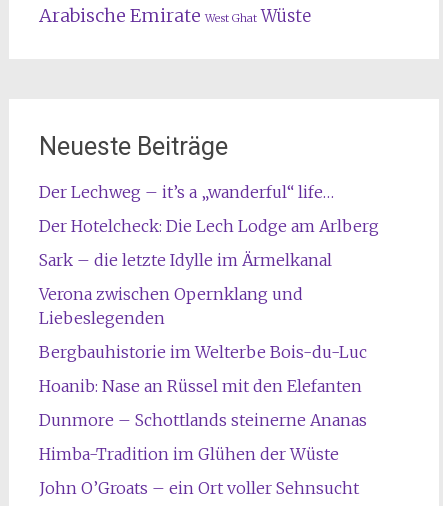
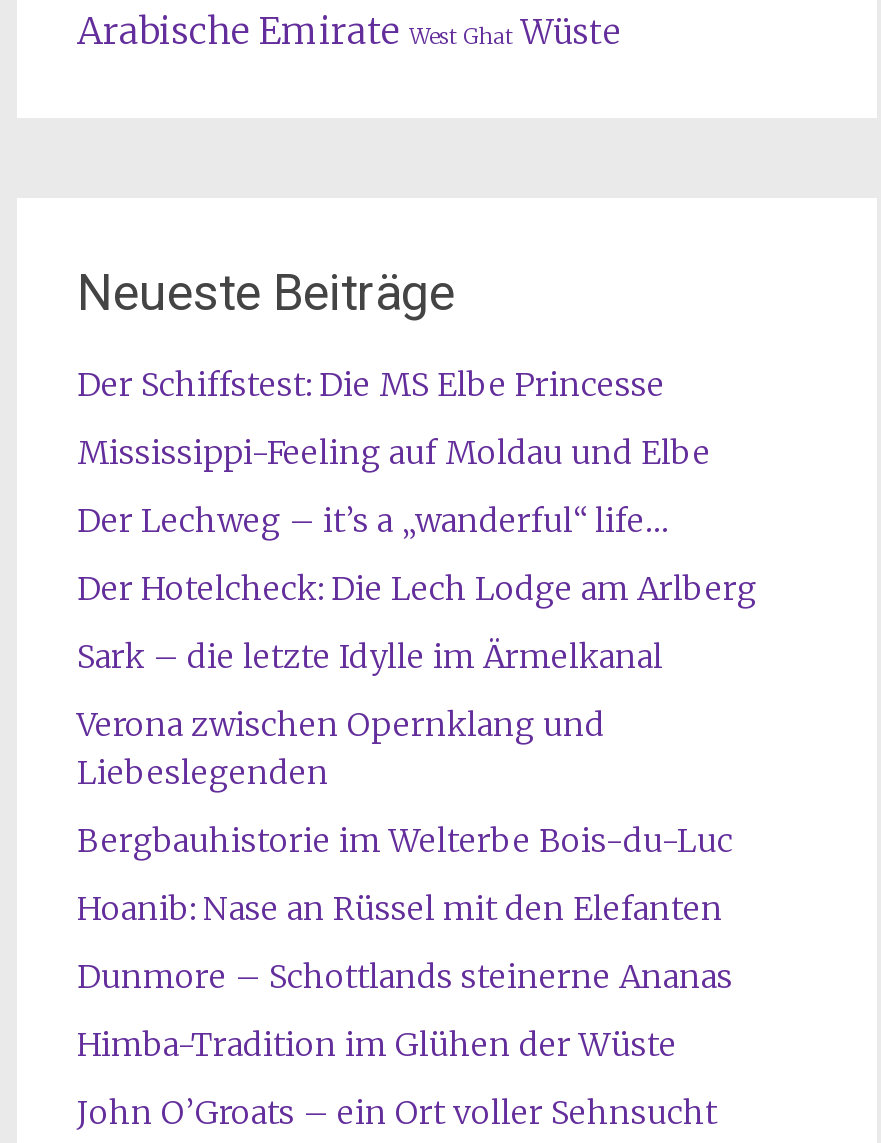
+ Der Schiffstest: Die MS Elbe Princesse
+ Mississippi-Feeling auf Moldau und Elbe
